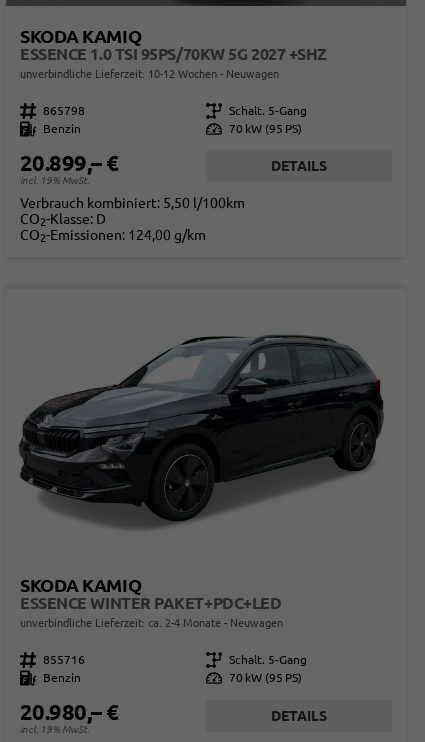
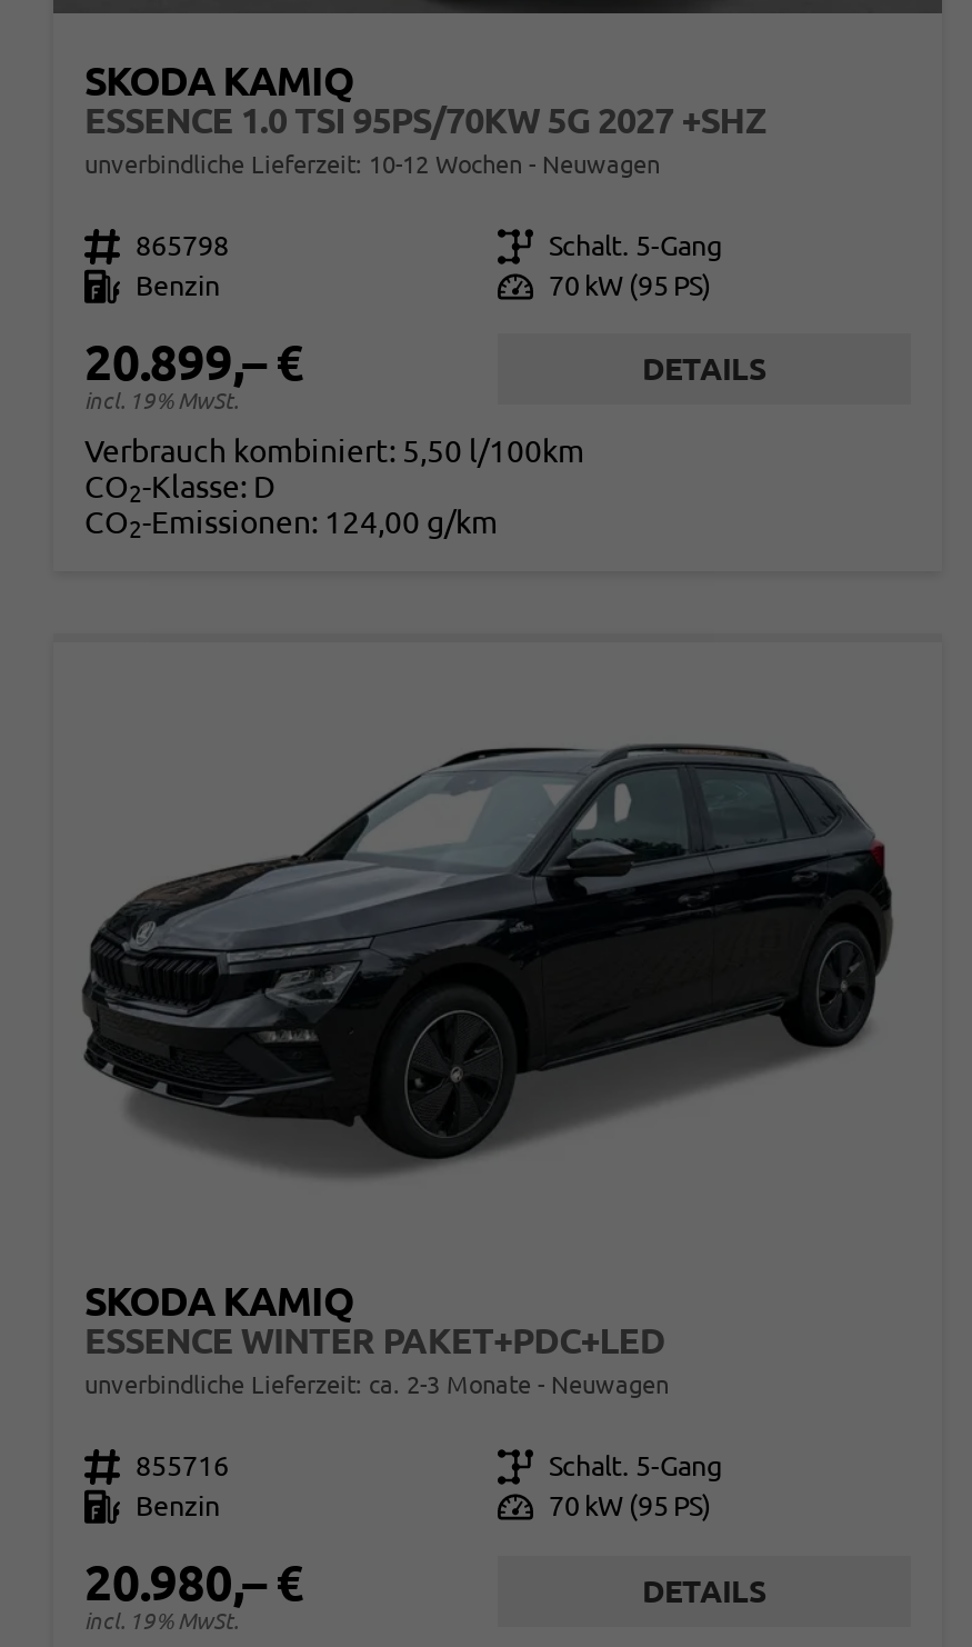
- unverbindliche Lieferzeit: ca. 2-4 Monate Neuwagen
+ unverbindliche Lieferzeit: ca. 2-3 Monate Neuwagen
